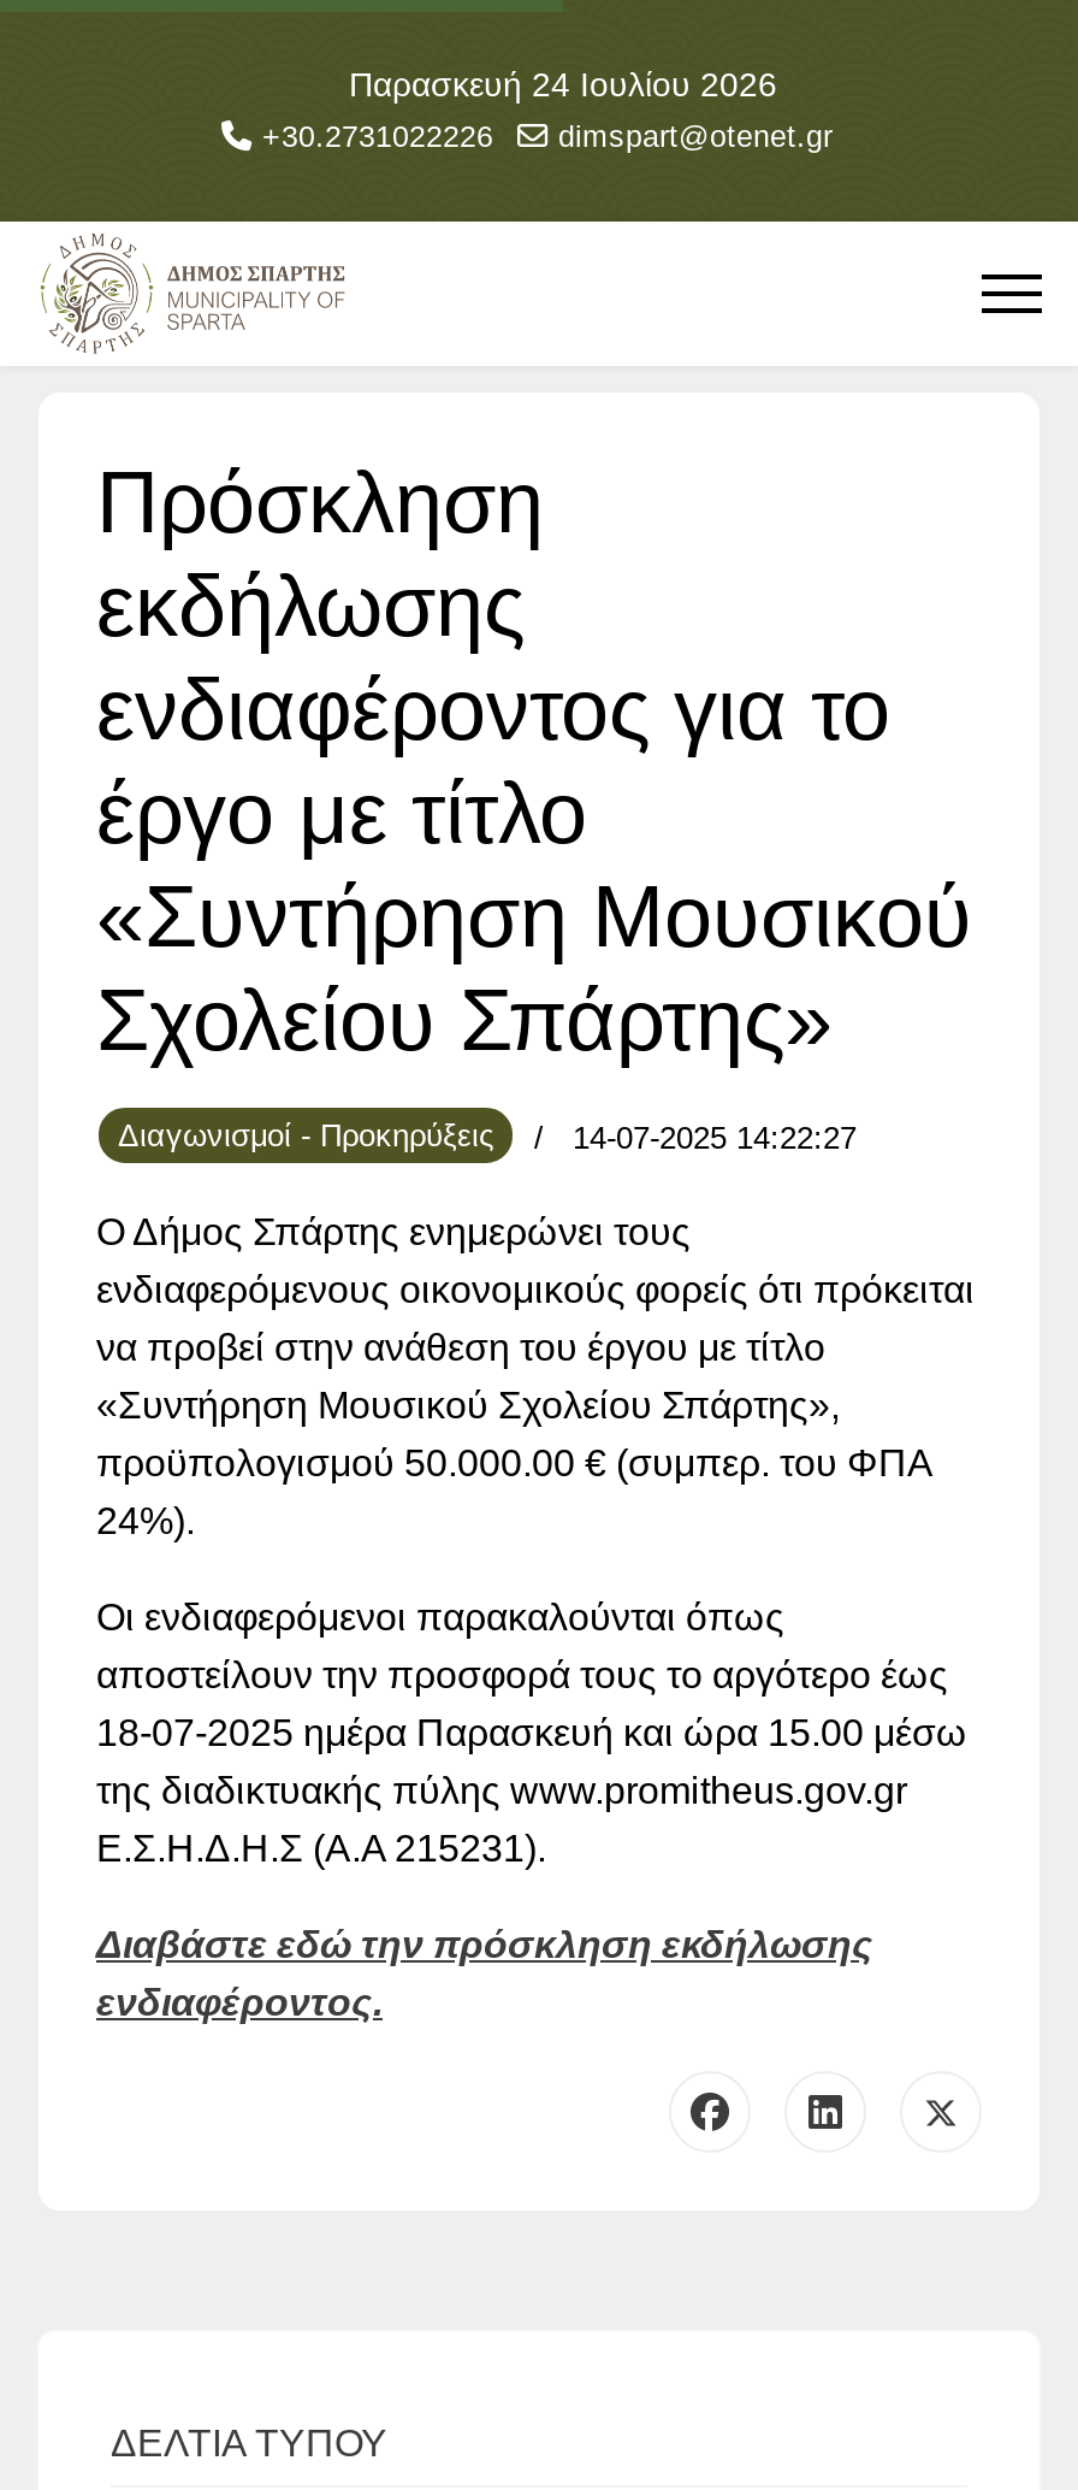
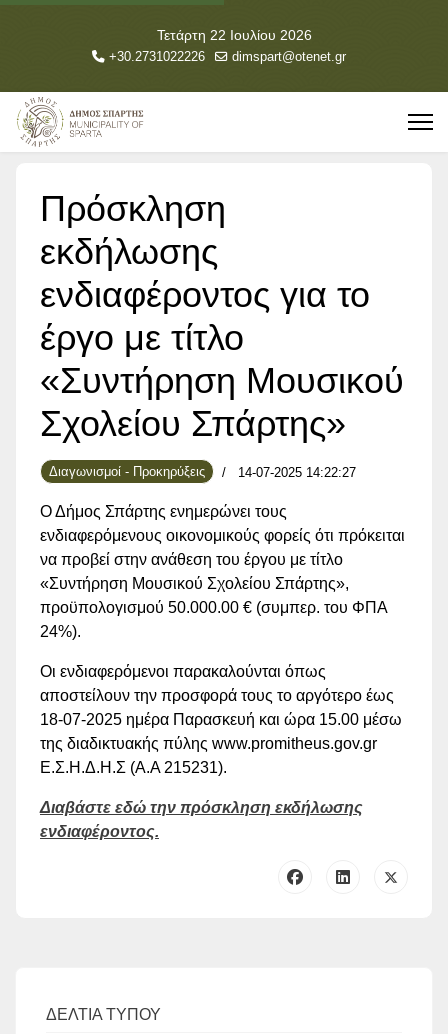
- Παρασκευή 24 Ιουλίου 2026
+ Τετάρτη 22 Ιουλίου 2026
